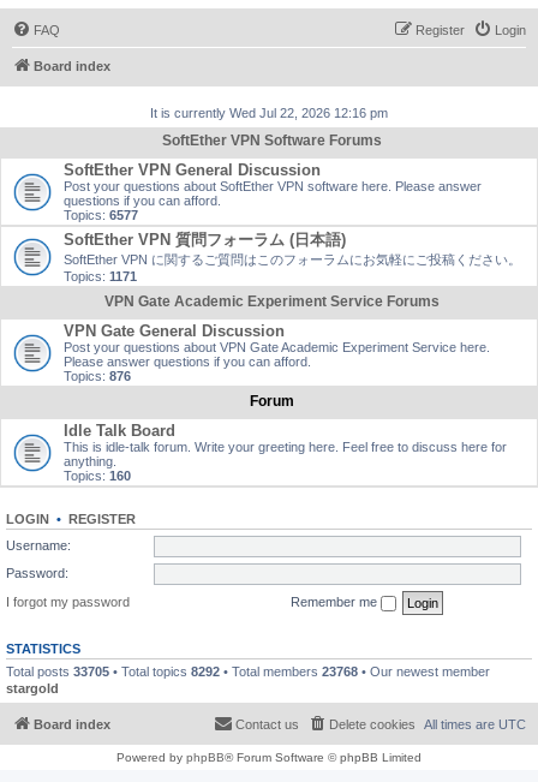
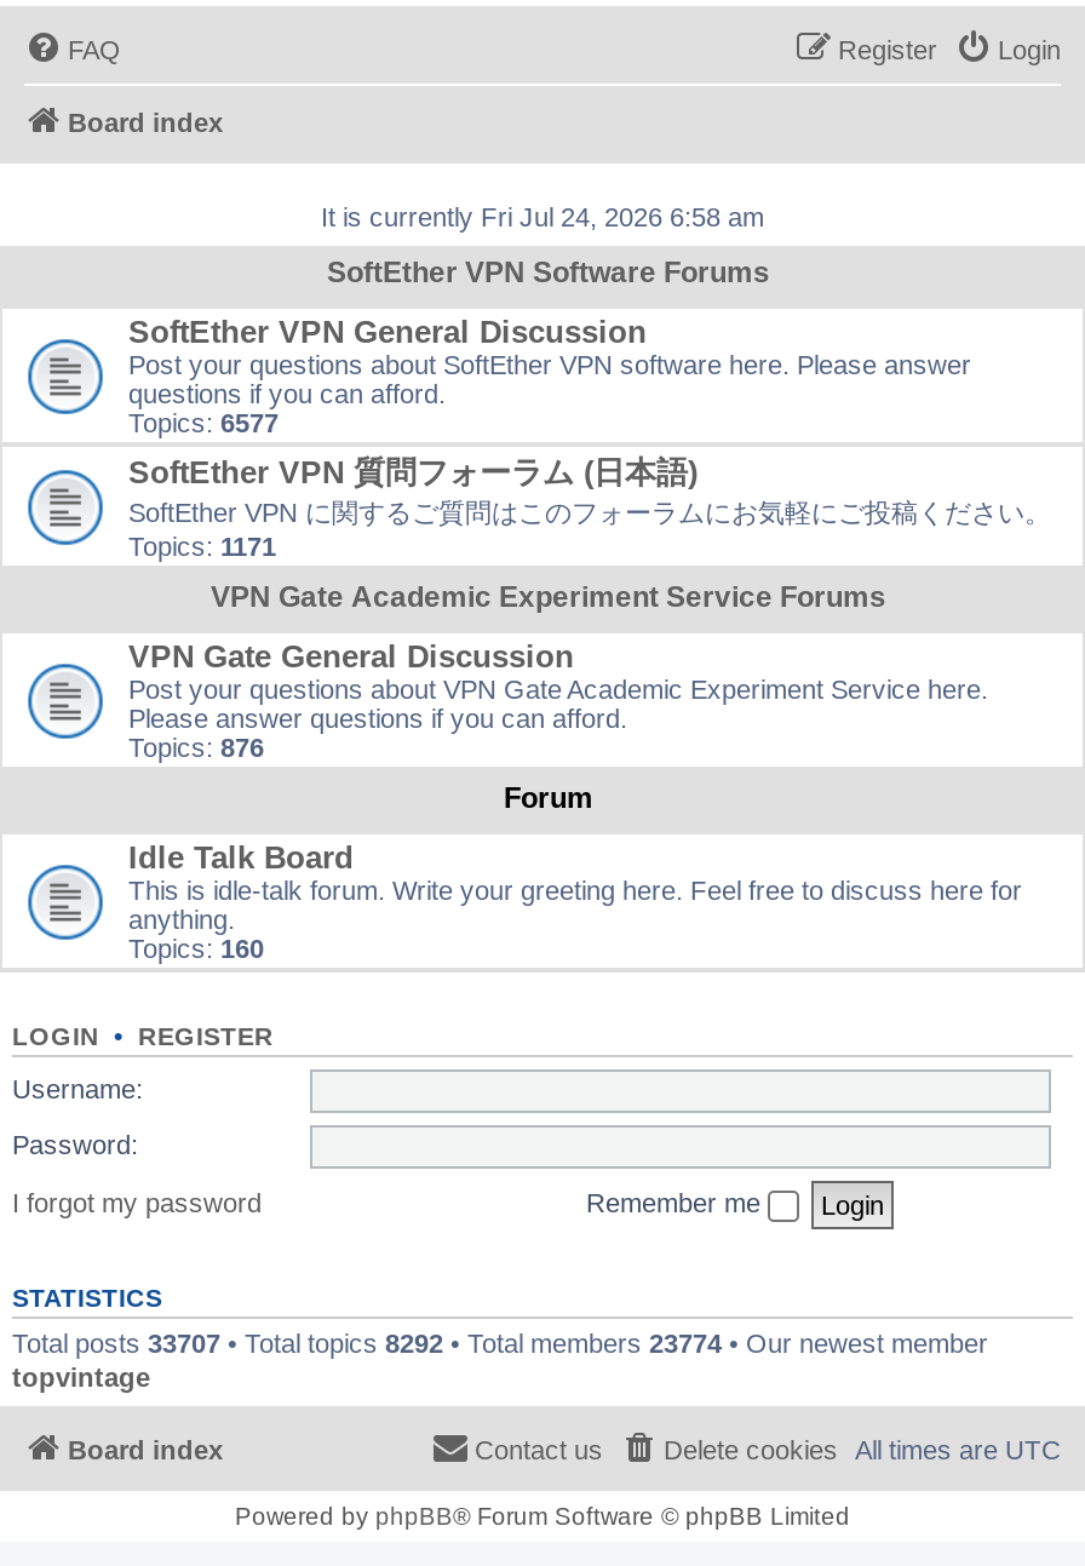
- It is currently Wed Jul 22, 2026 12:16 pm
+ It is currently Fri Jul 24, 2026 6:58 am

- Total posts 33705 • Total topics 8292 • Total members 23768 • Our newest member
- stargold
+ Total posts 33707 • Total topics 8292 • Total members 23774 • Our newest member
+ topvintage
